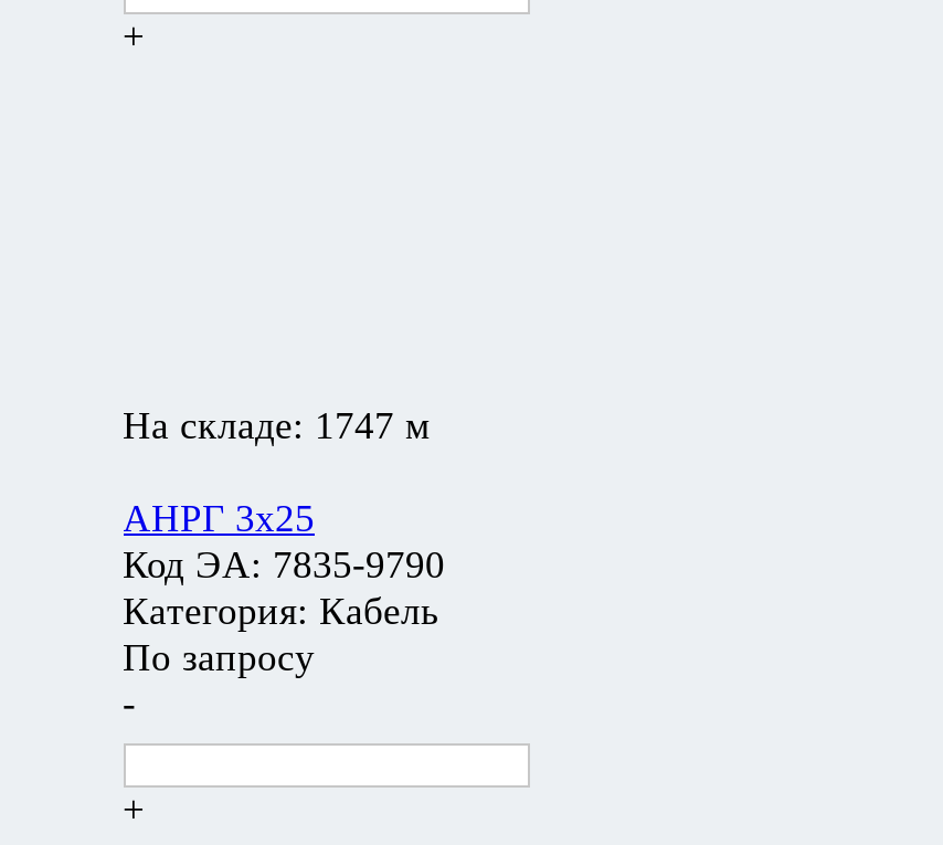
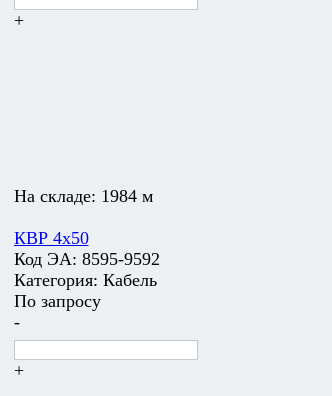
- На складе: 1747 м
+ На складе: 1984 м

- АНРГ 3х25
- Код ЭА: 7835-9790
+ КВР 4х50
+ Код ЭА: 8595-9592
